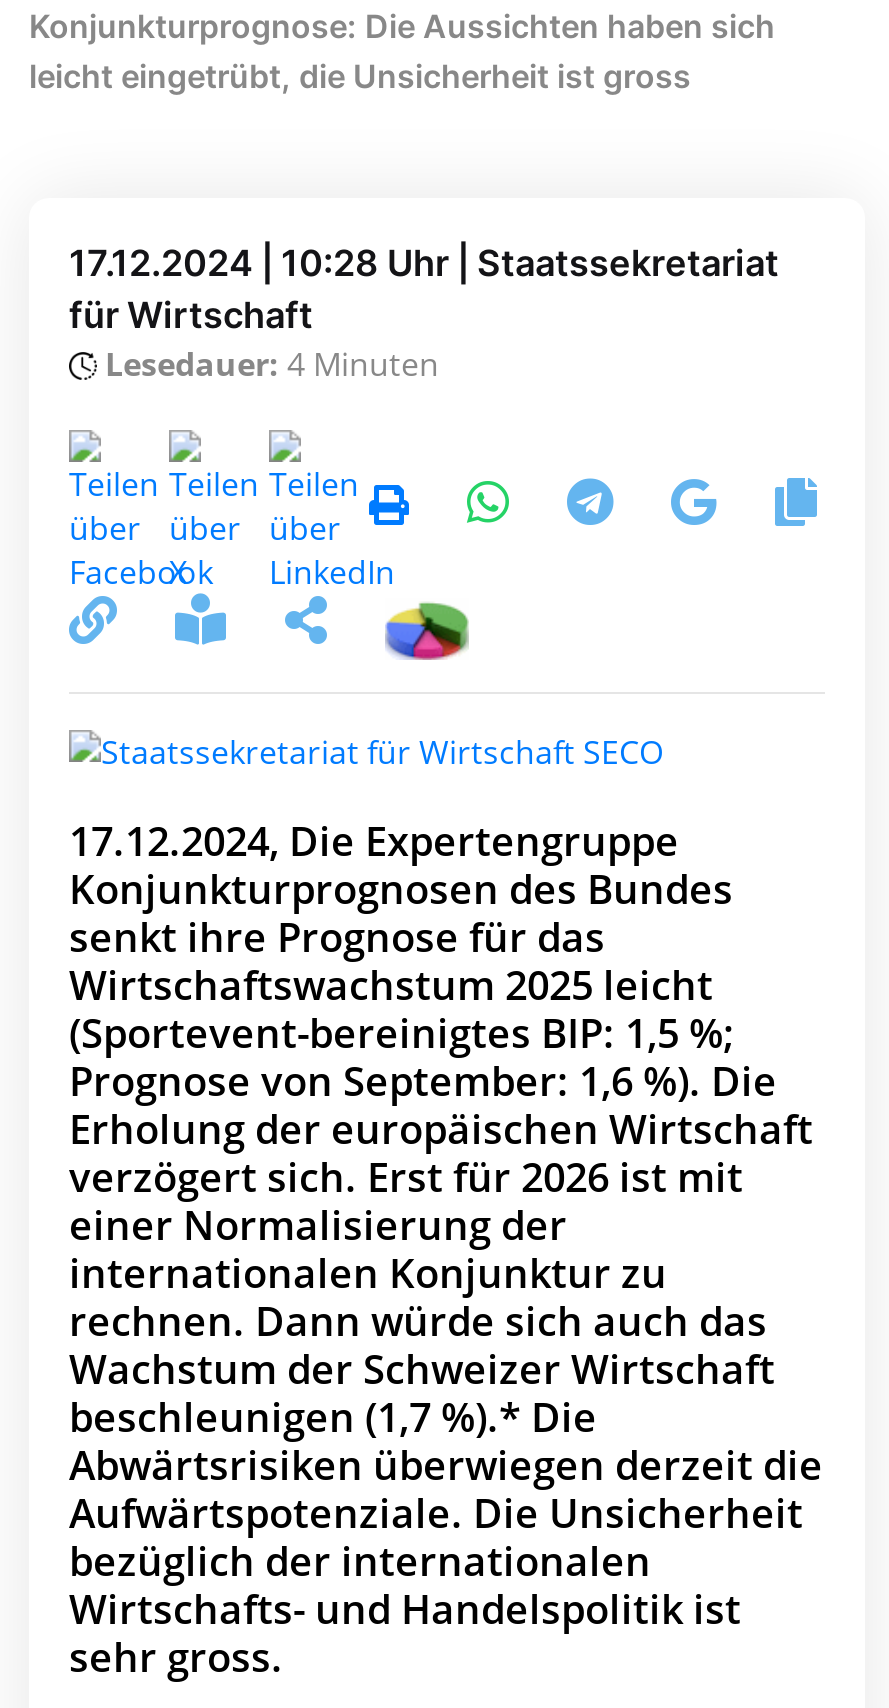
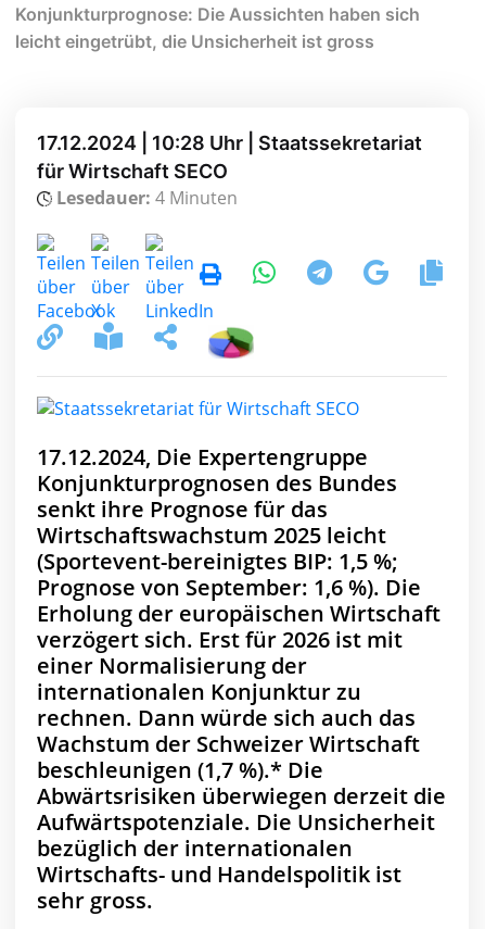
- für Wirtschaft
+ für Wirtschaft SECO
